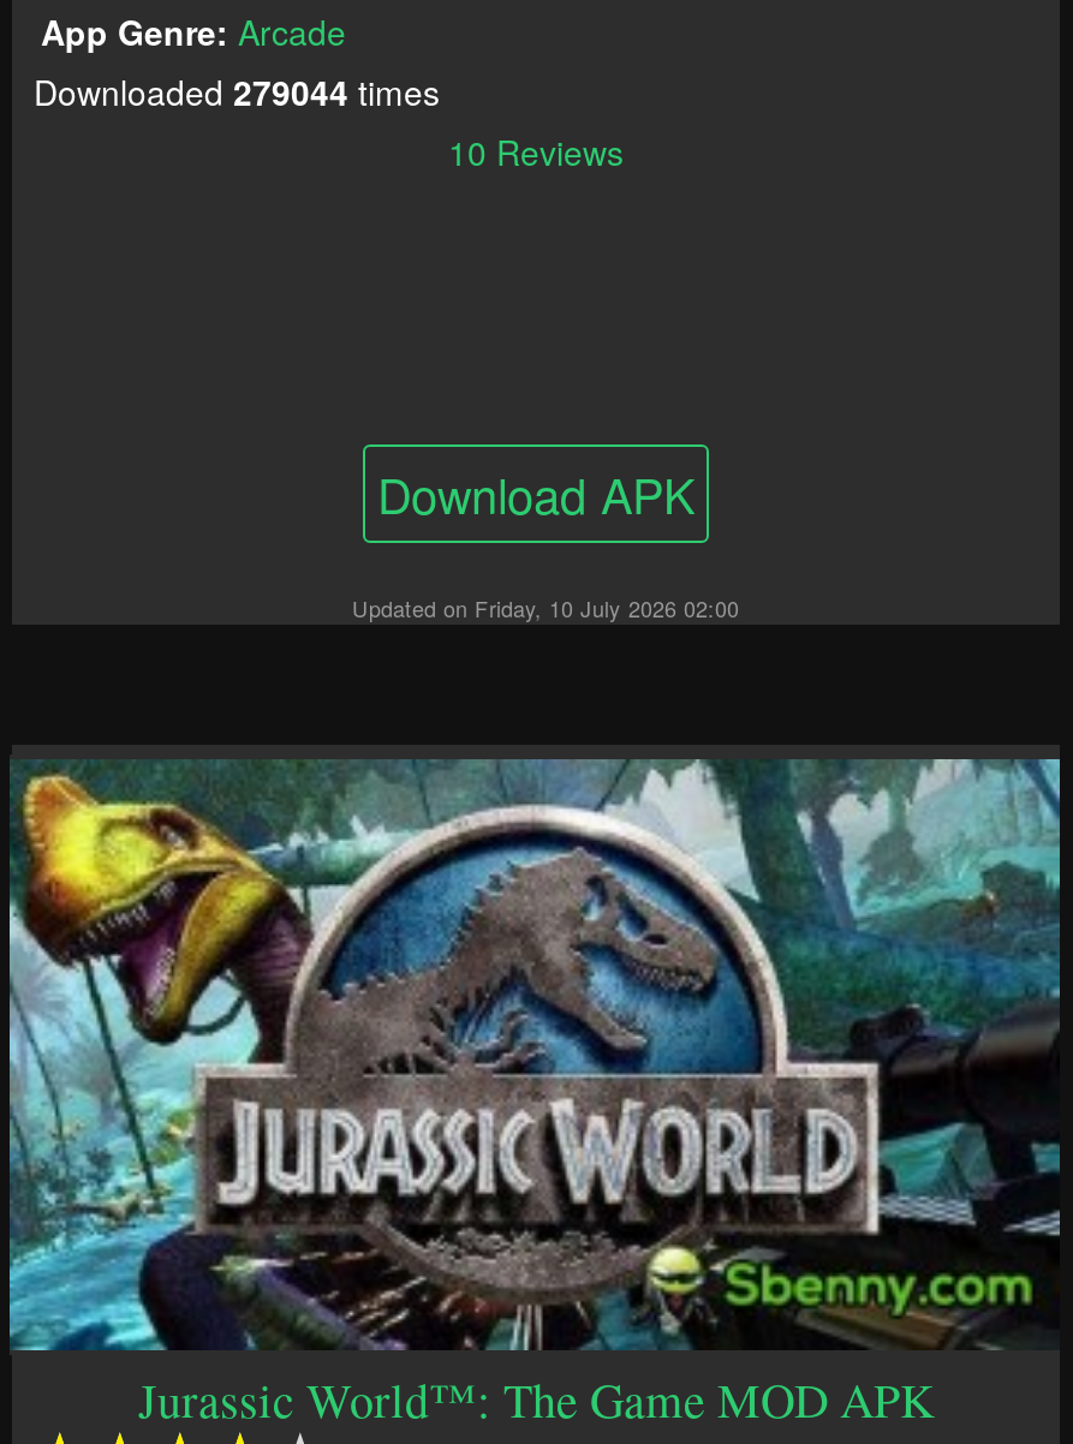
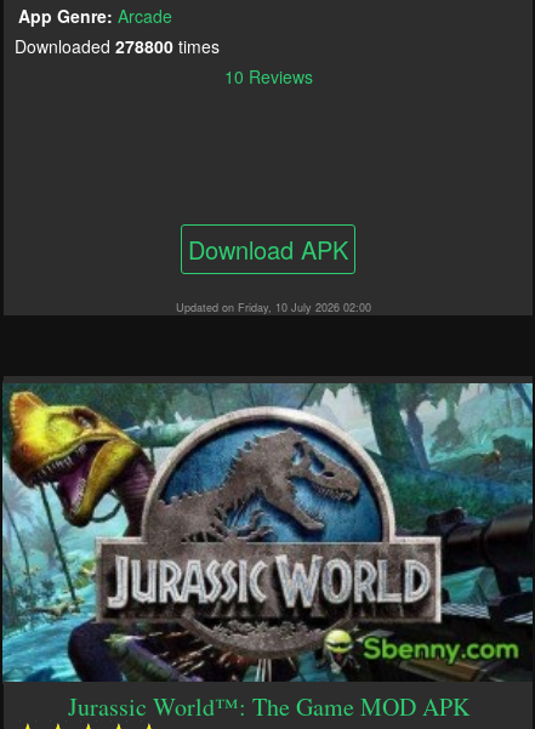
- Downloaded 279044 times
+ Downloaded 278800 times
